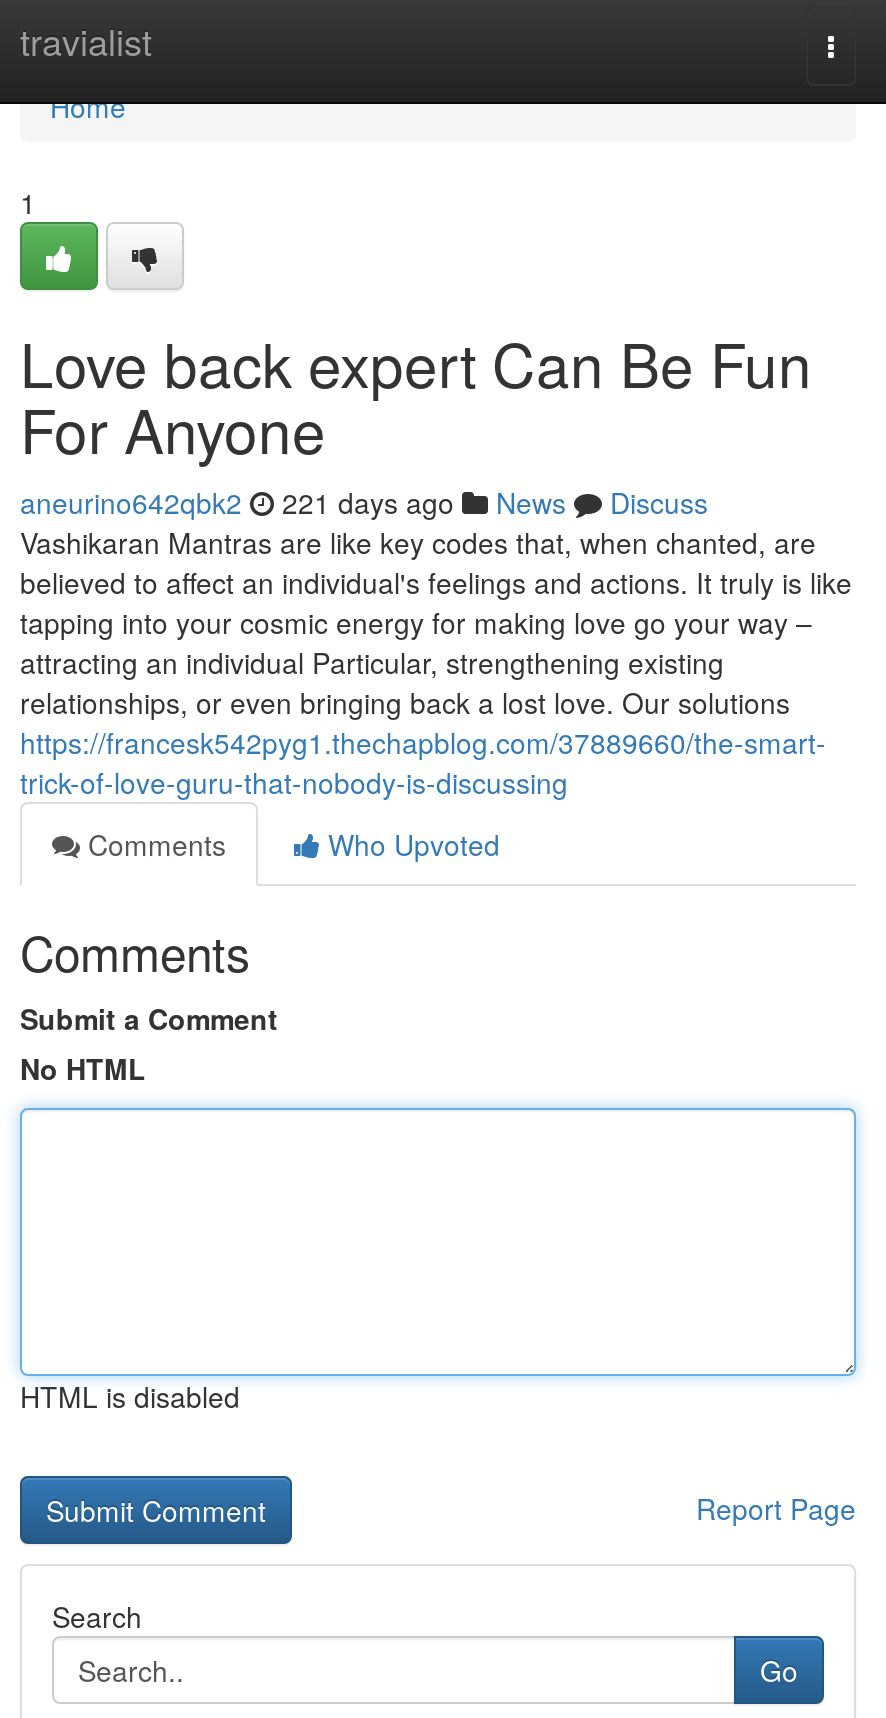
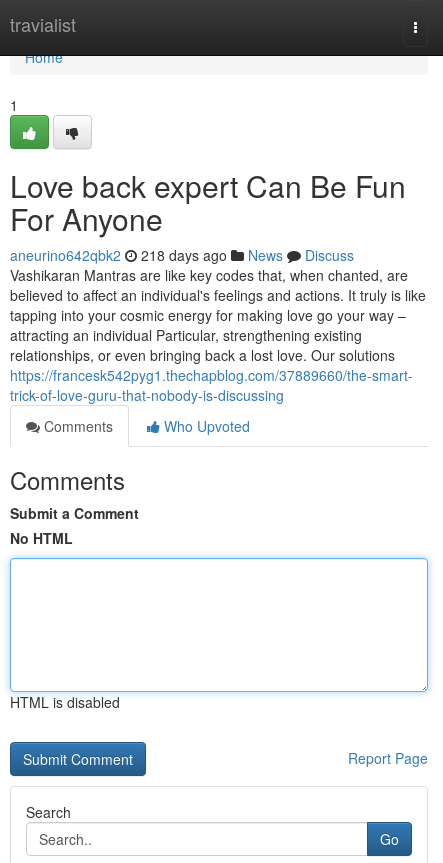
- aneurino642qbk2 221 days ago News Discuss
+ aneurino642qbk2 218 days ago News Discuss
